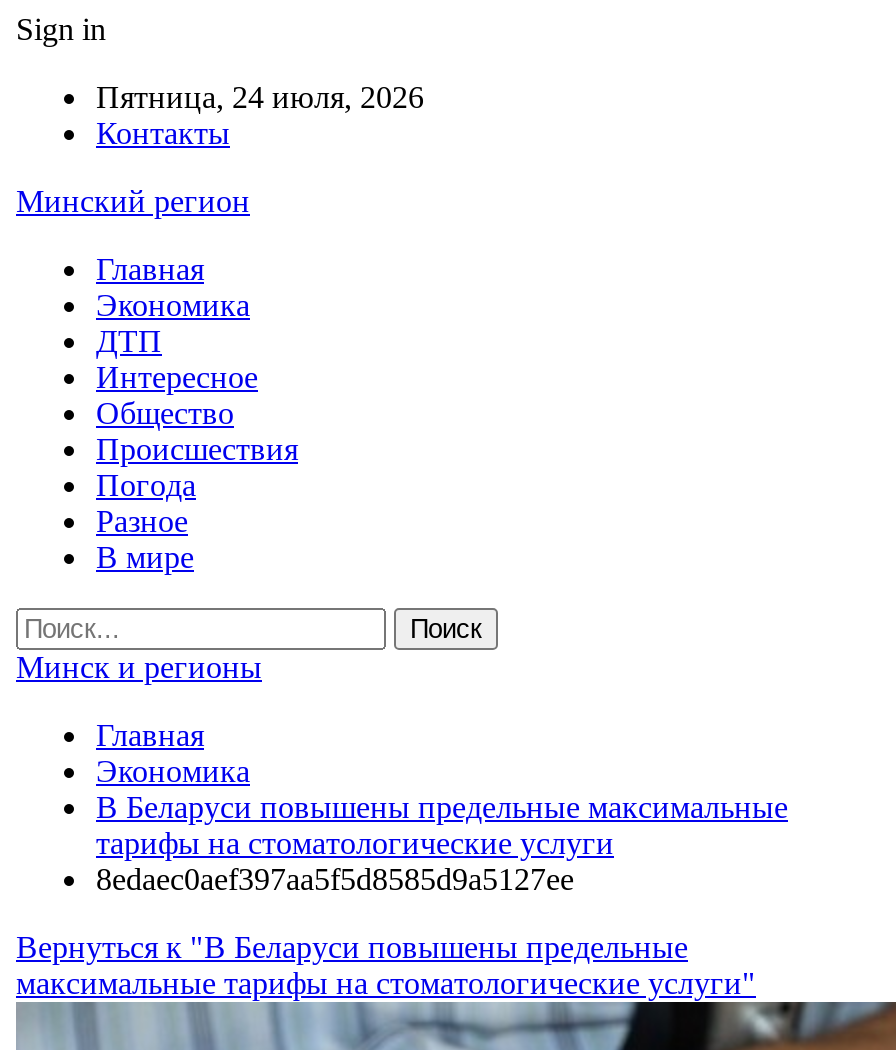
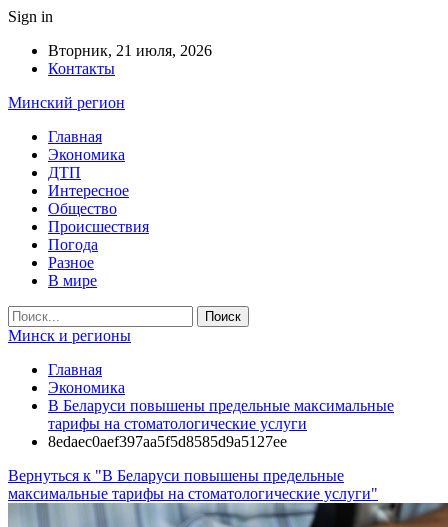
- Пятница, 24 июля, 2026
+ Вторник, 21 июля, 2026
